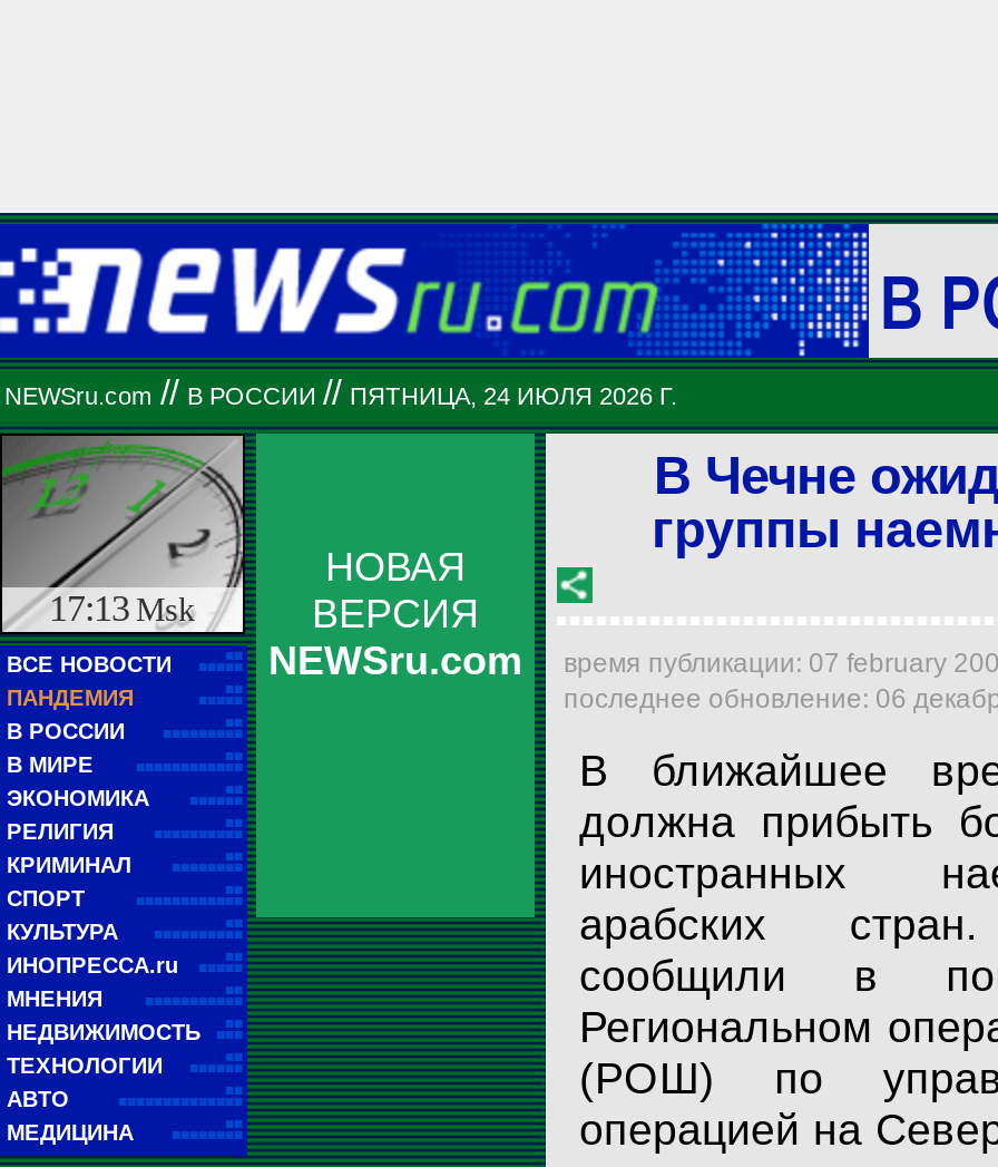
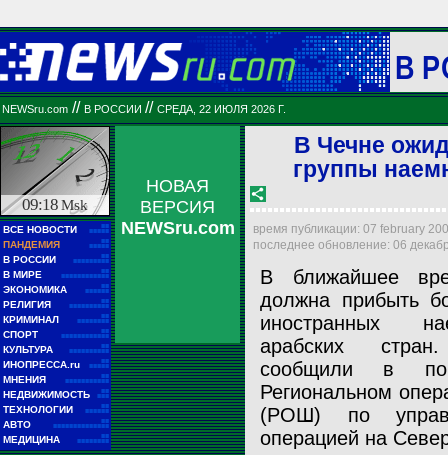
- NEWSru.com // В РОССИИ // ПЯТНИЦА, 24 ИЮЛЯ 2026 Г.
+ NEWSru.com // В РОССИИ // СРЕДА, 22 ИЮЛЯ 2026 Г.

- 17:13 Msk
+ 09:18 Msk
